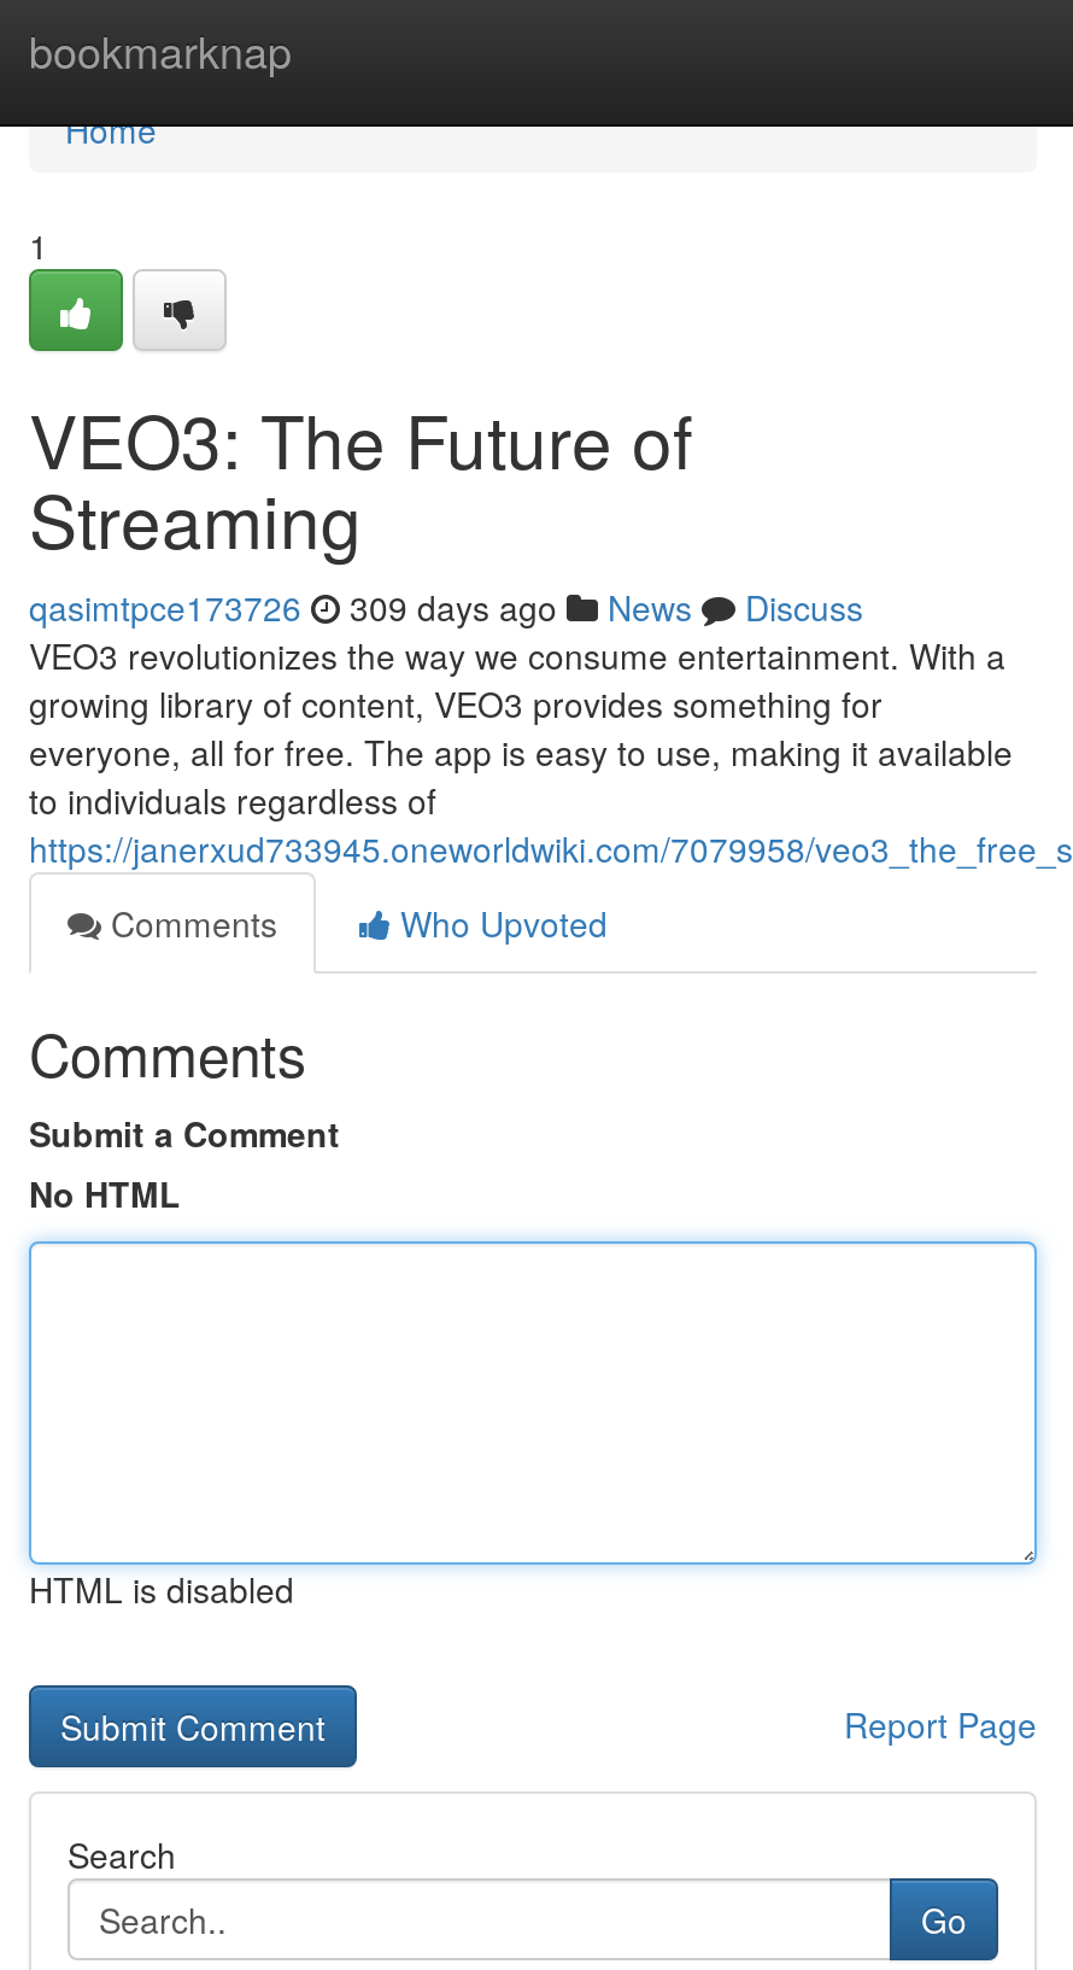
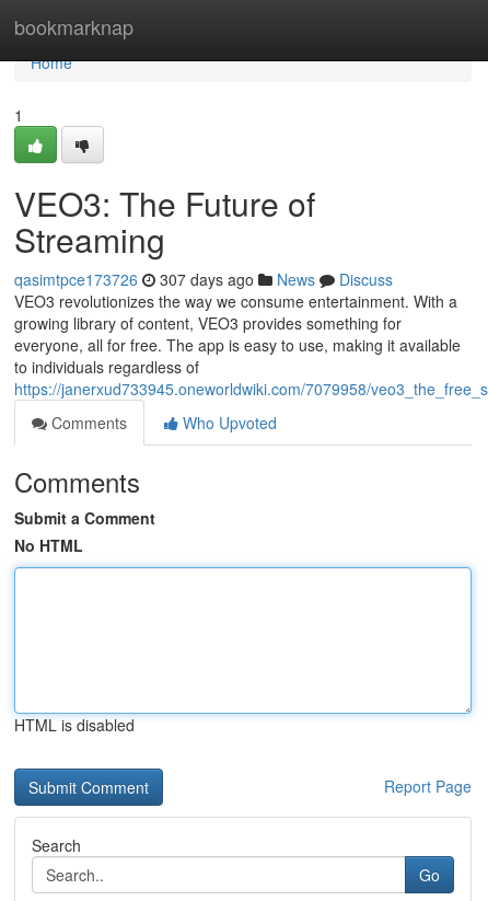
- qasimtpce173726 309 days ago News Discuss
+ qasimtpce173726 307 days ago News Discuss
